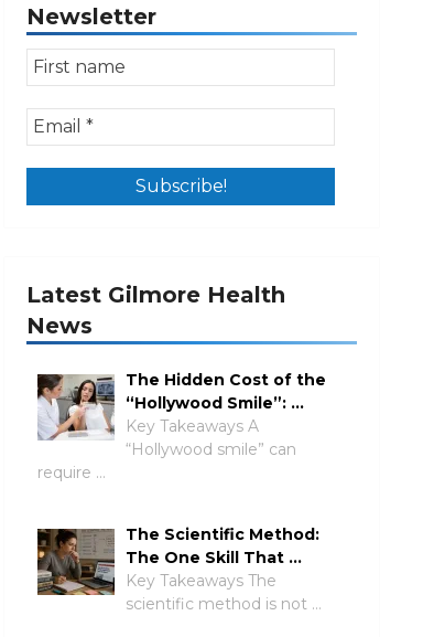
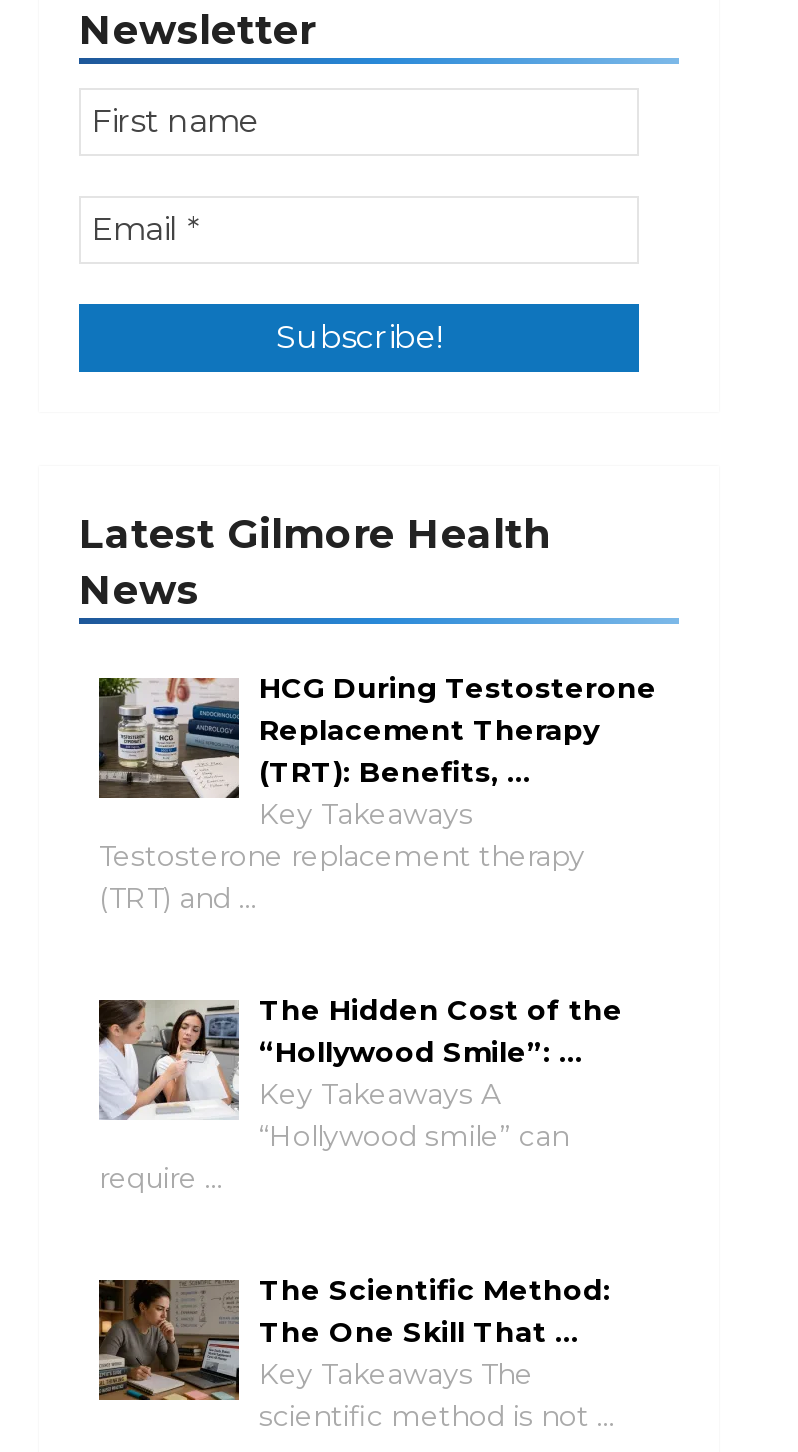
+ [image]
+ HCG During Testosterone
+ Replacement Therapy
+ (TRT): Benefits, …
+ Key Takeaways
+ Testosterone replacement therapy
+ (TRT) and …
